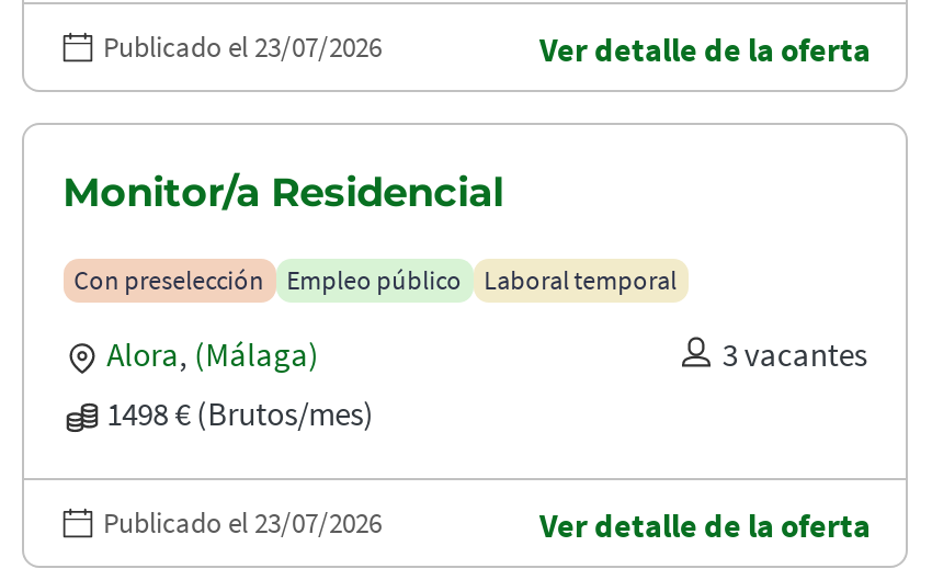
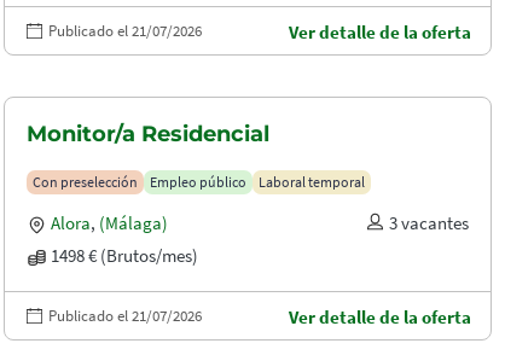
- Publicado el 23/07/2026
+ Publicado el 21/07/2026

- Publicado el 23/07/2026
+ Publicado el 21/07/2026
